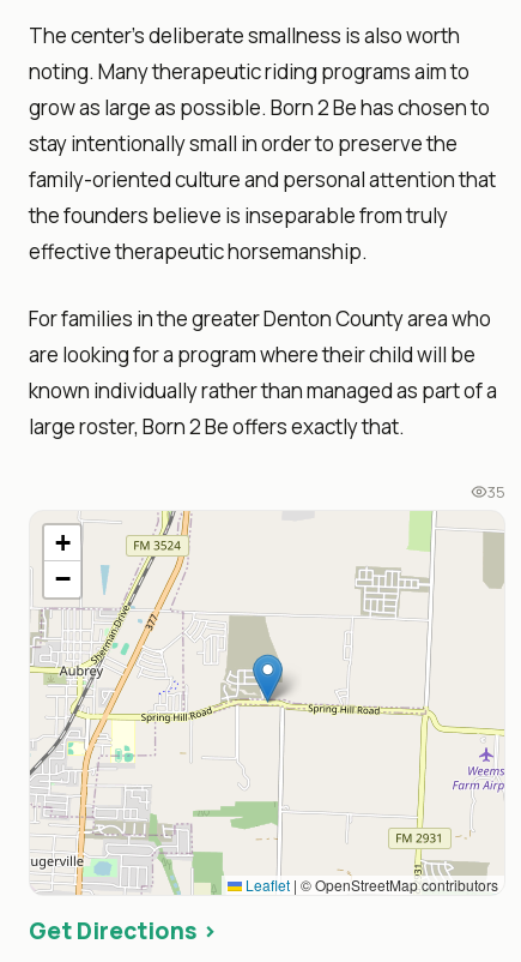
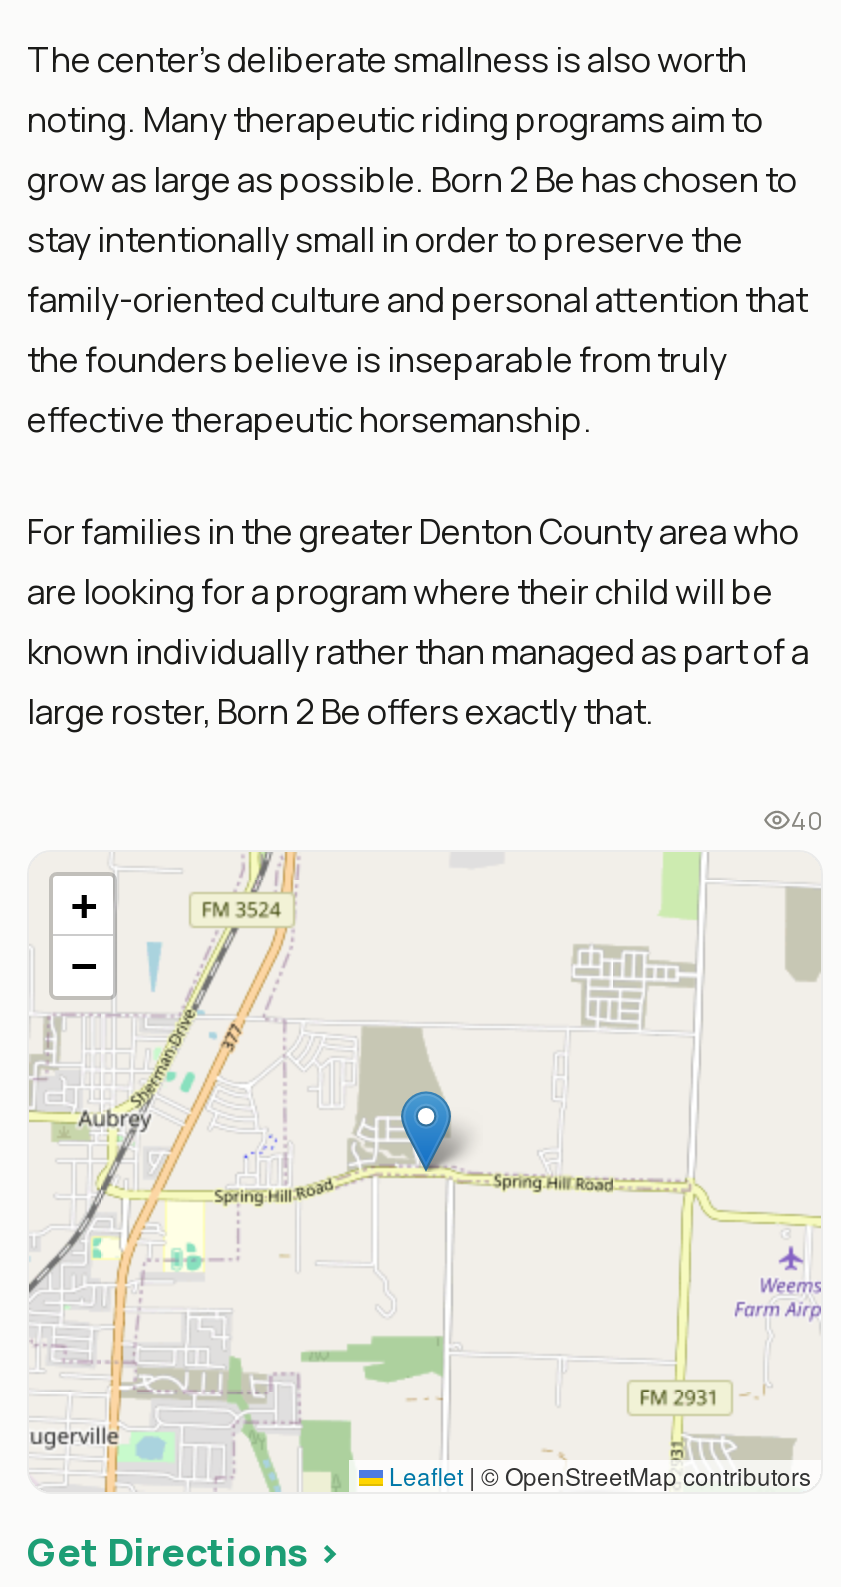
- 35
+ 40
